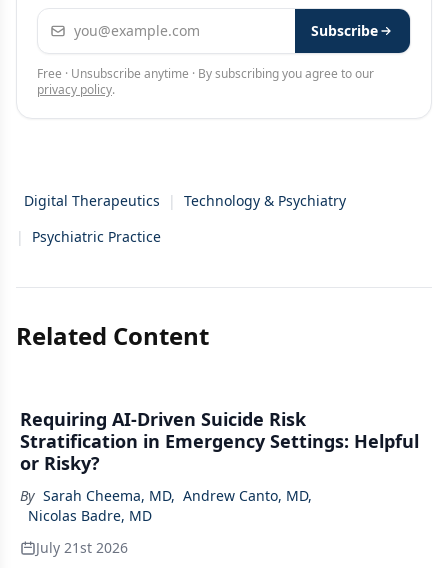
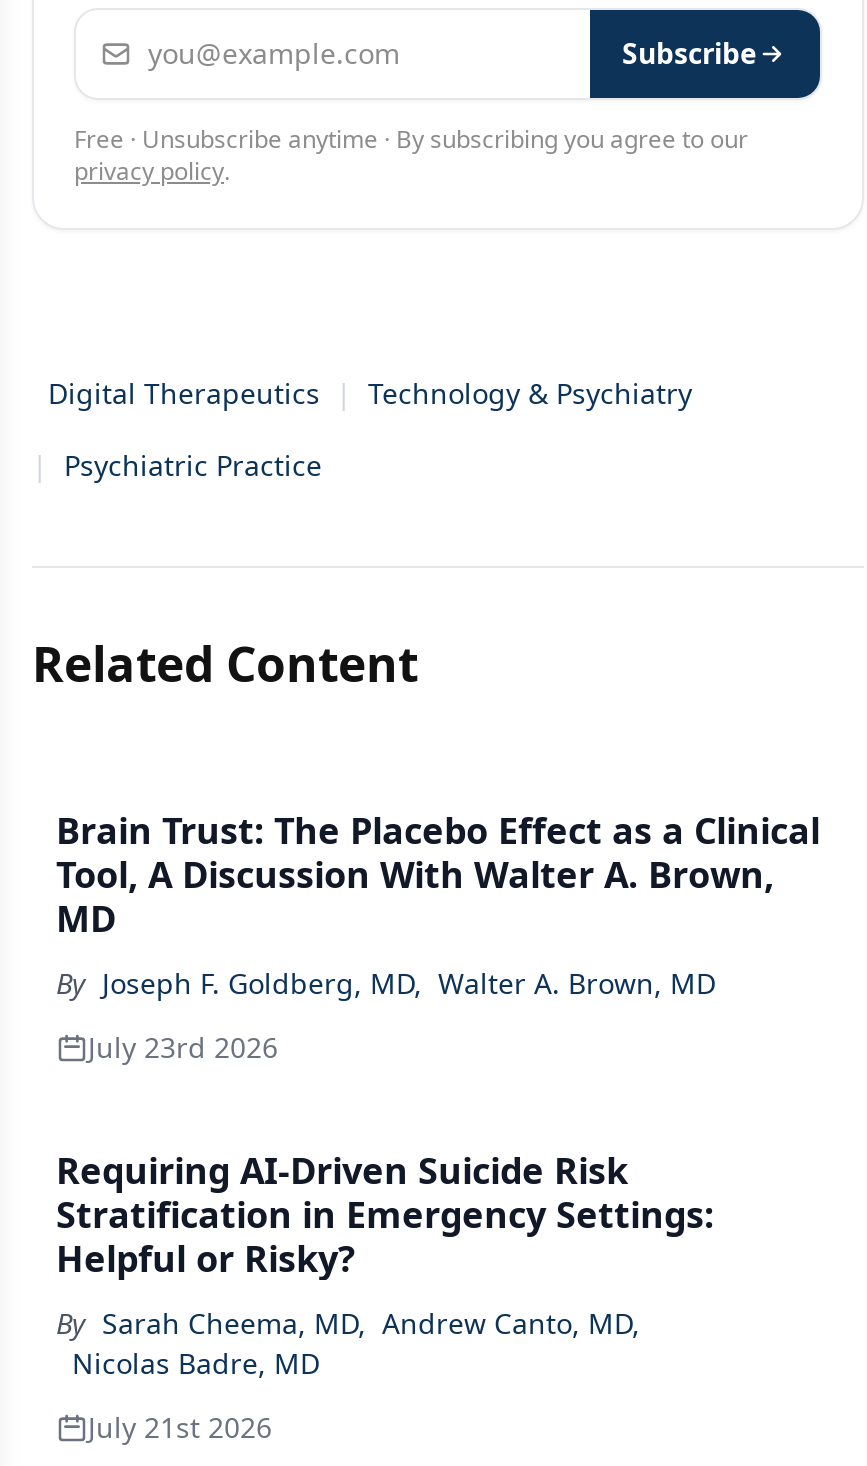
+ Brain Trust: The Placebo Effect as a Clinical
+ Tool, A Discussion With Walter A. Brown,
+ MD
+ By Joseph F. Goldberg, MD, Walter A. Brown, MD
+ July 23rd 2026
